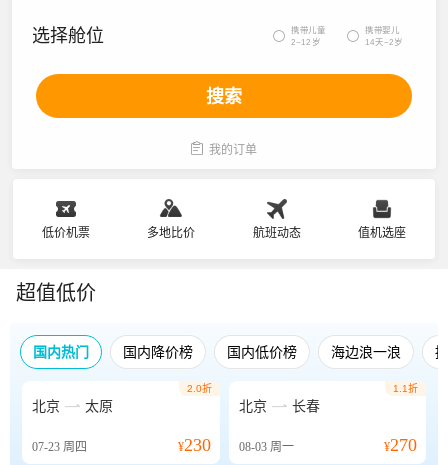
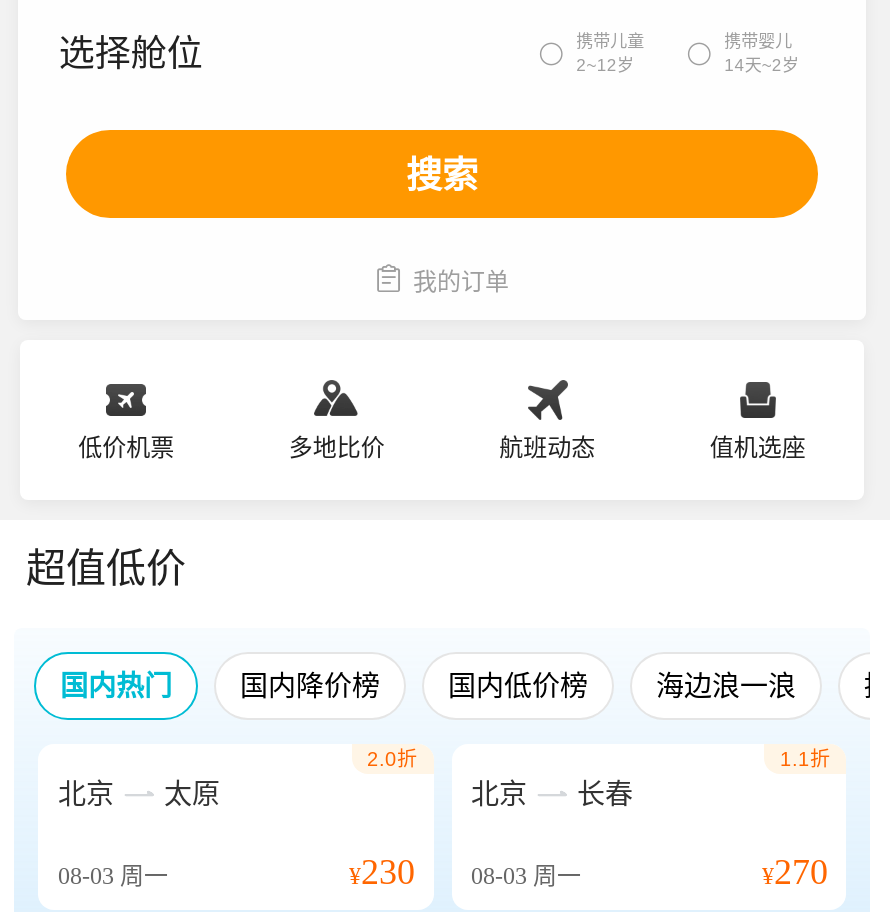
- 07-23周四
+ 08-03周一
